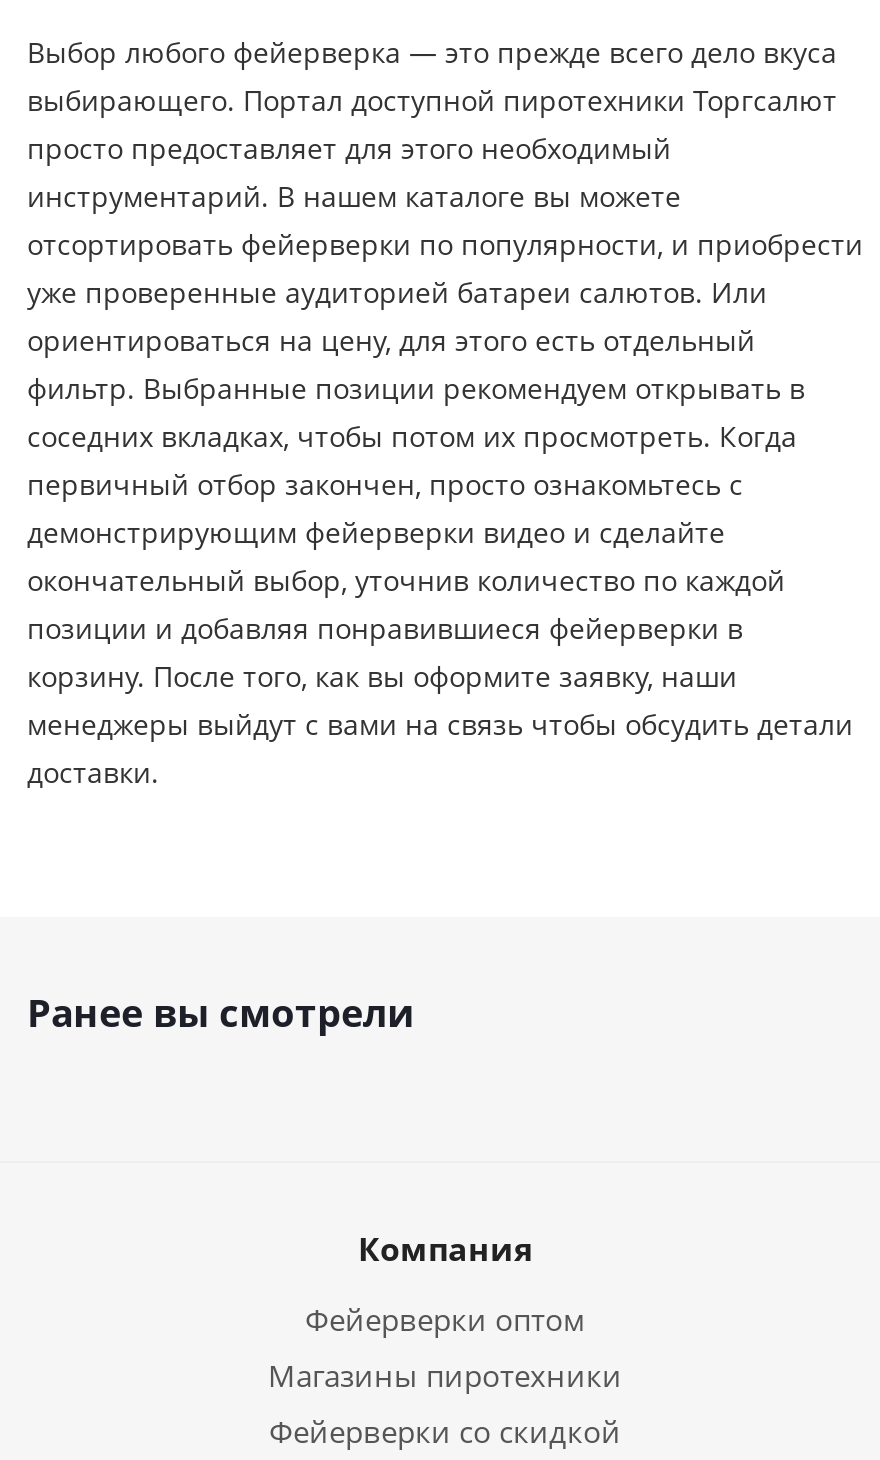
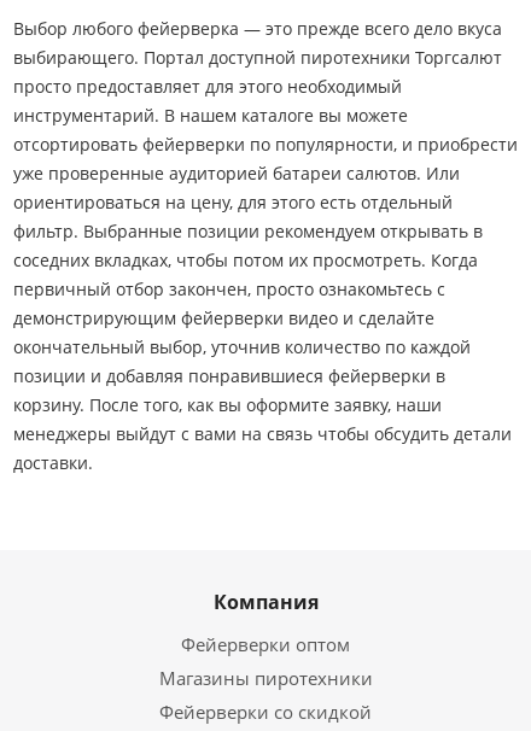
- Ранее вы смотрели
